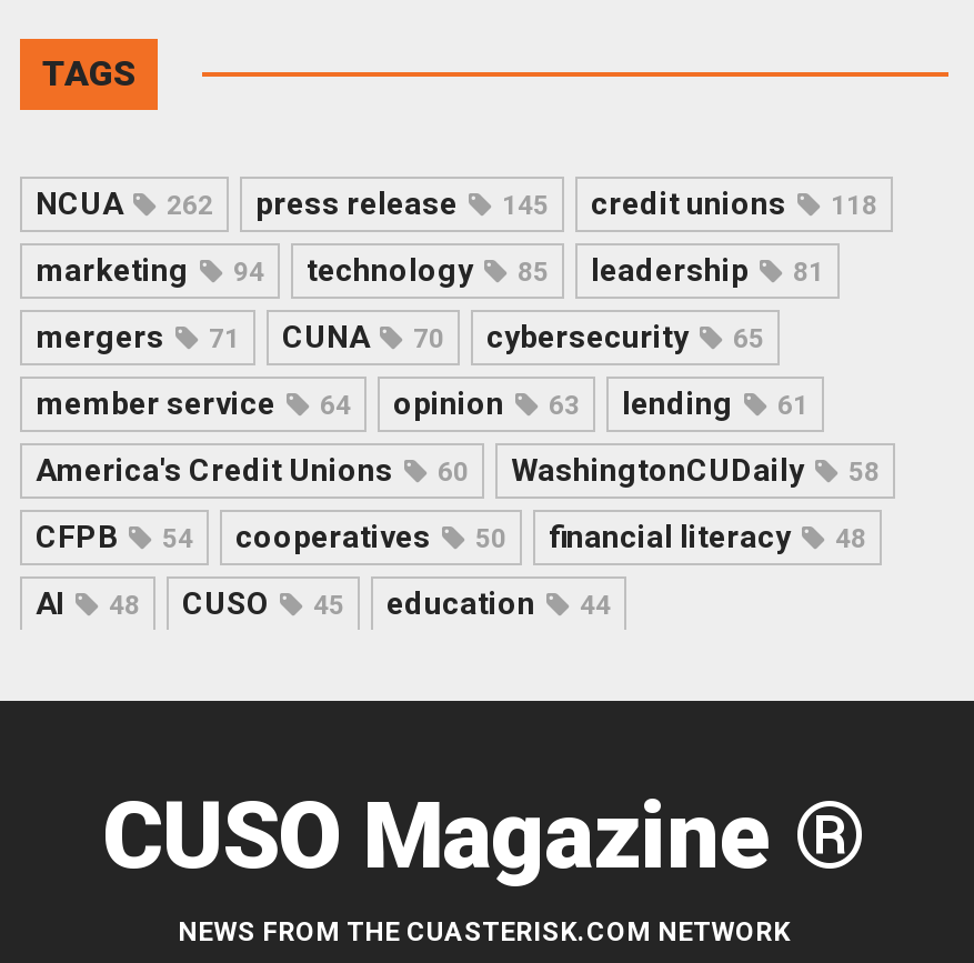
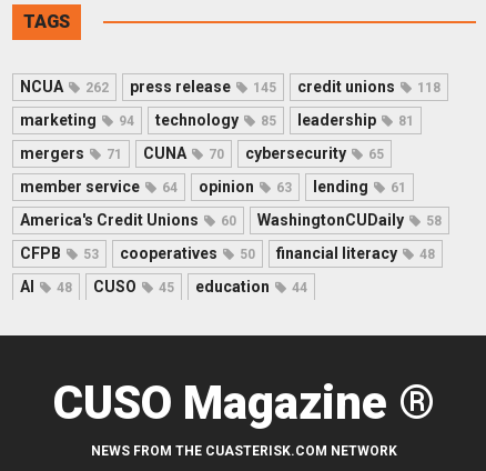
- CFPB 54 cooperatives 50 financial literacy 48
+ CFPB 53 cooperatives 50 financial literacy 48
